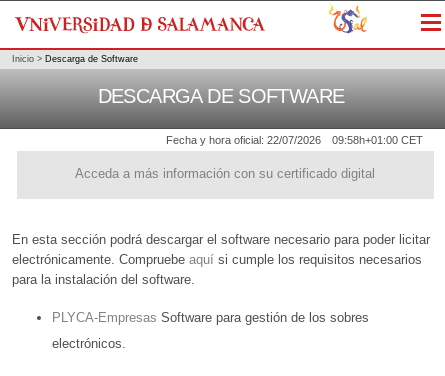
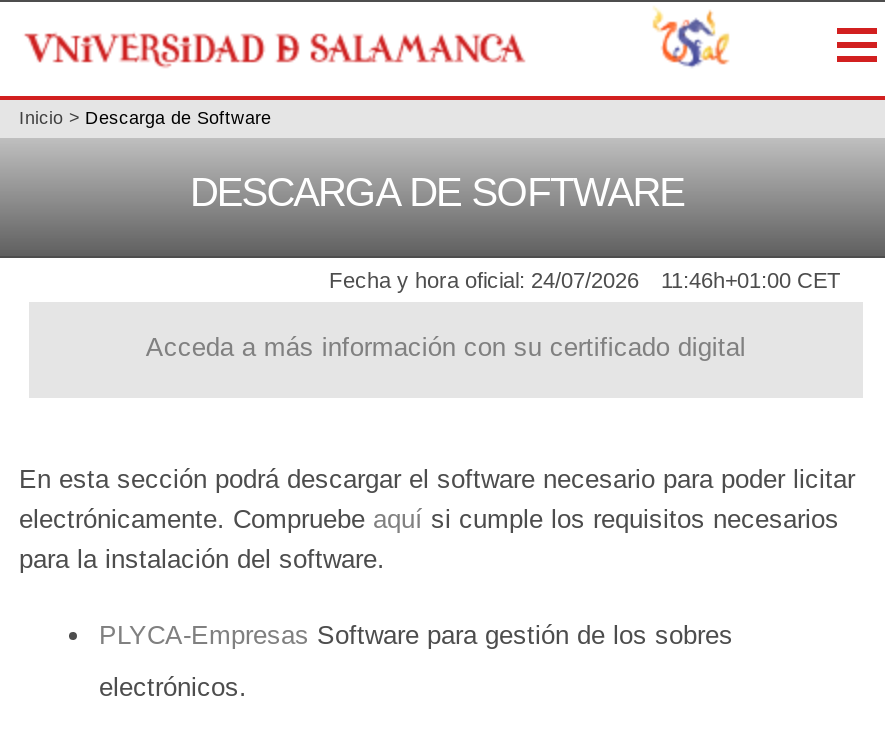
- Fecha y hora oficial: 22/07/2026
+ Fecha y hora oficial: 24/07/2026

- 09:58h+01:00 CET
+ 11:46h+01:00 CET
